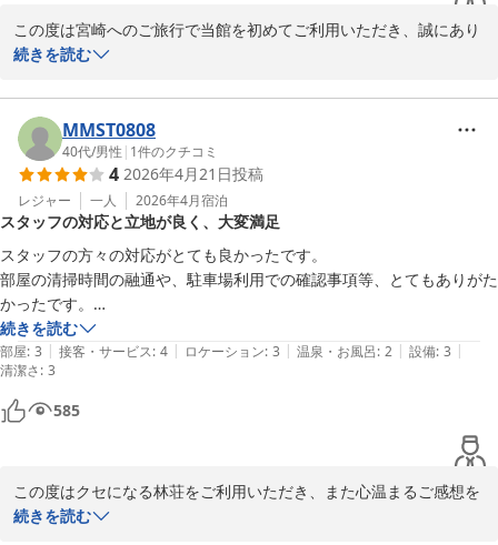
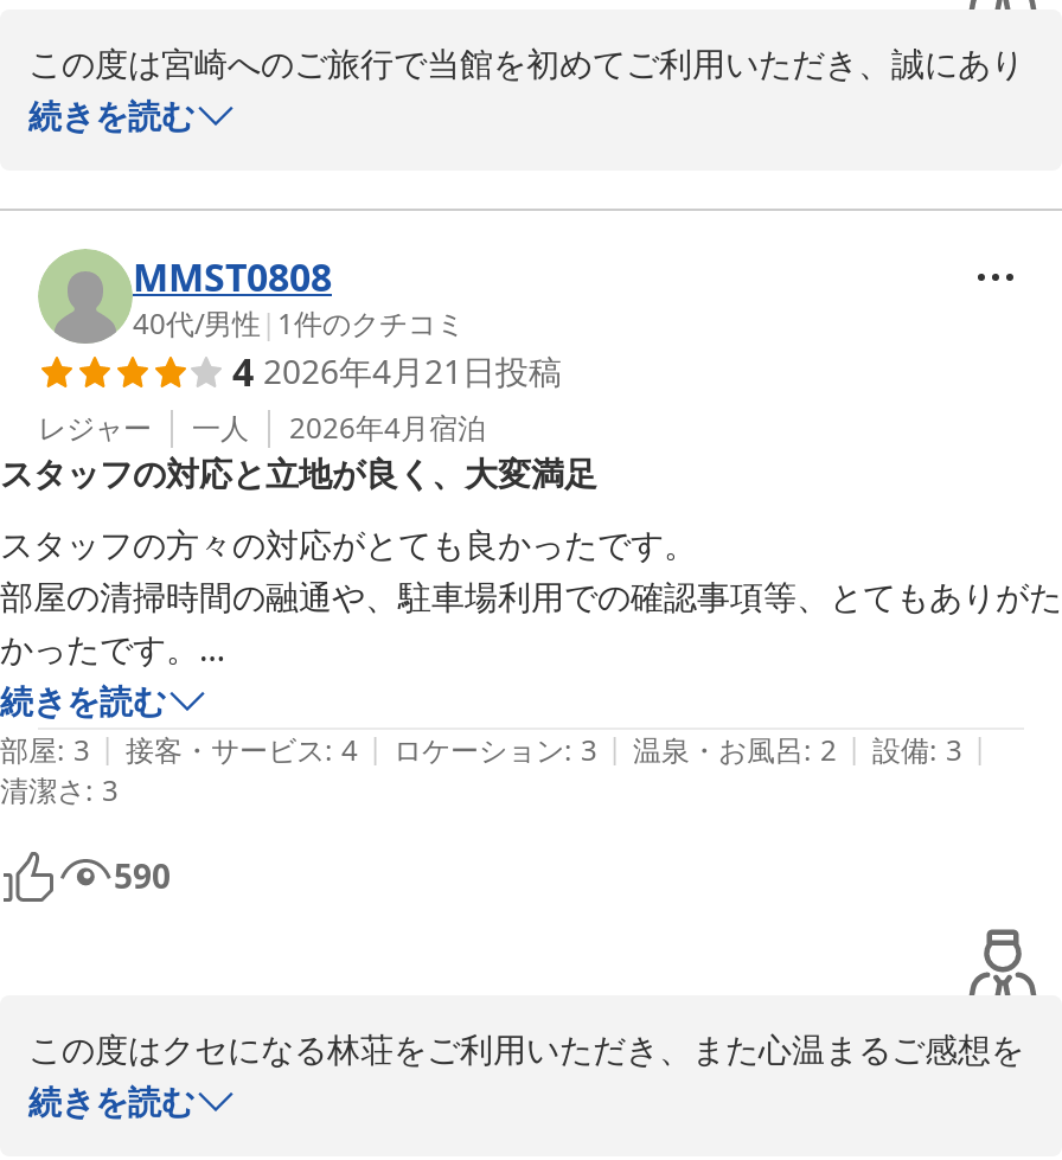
- 585
+ 590
